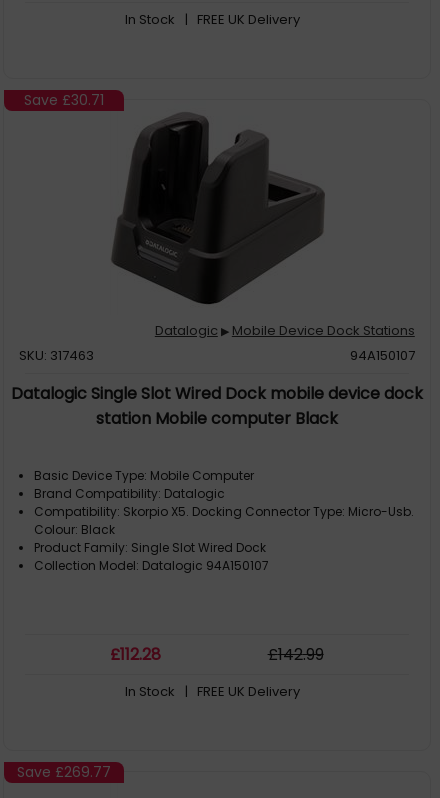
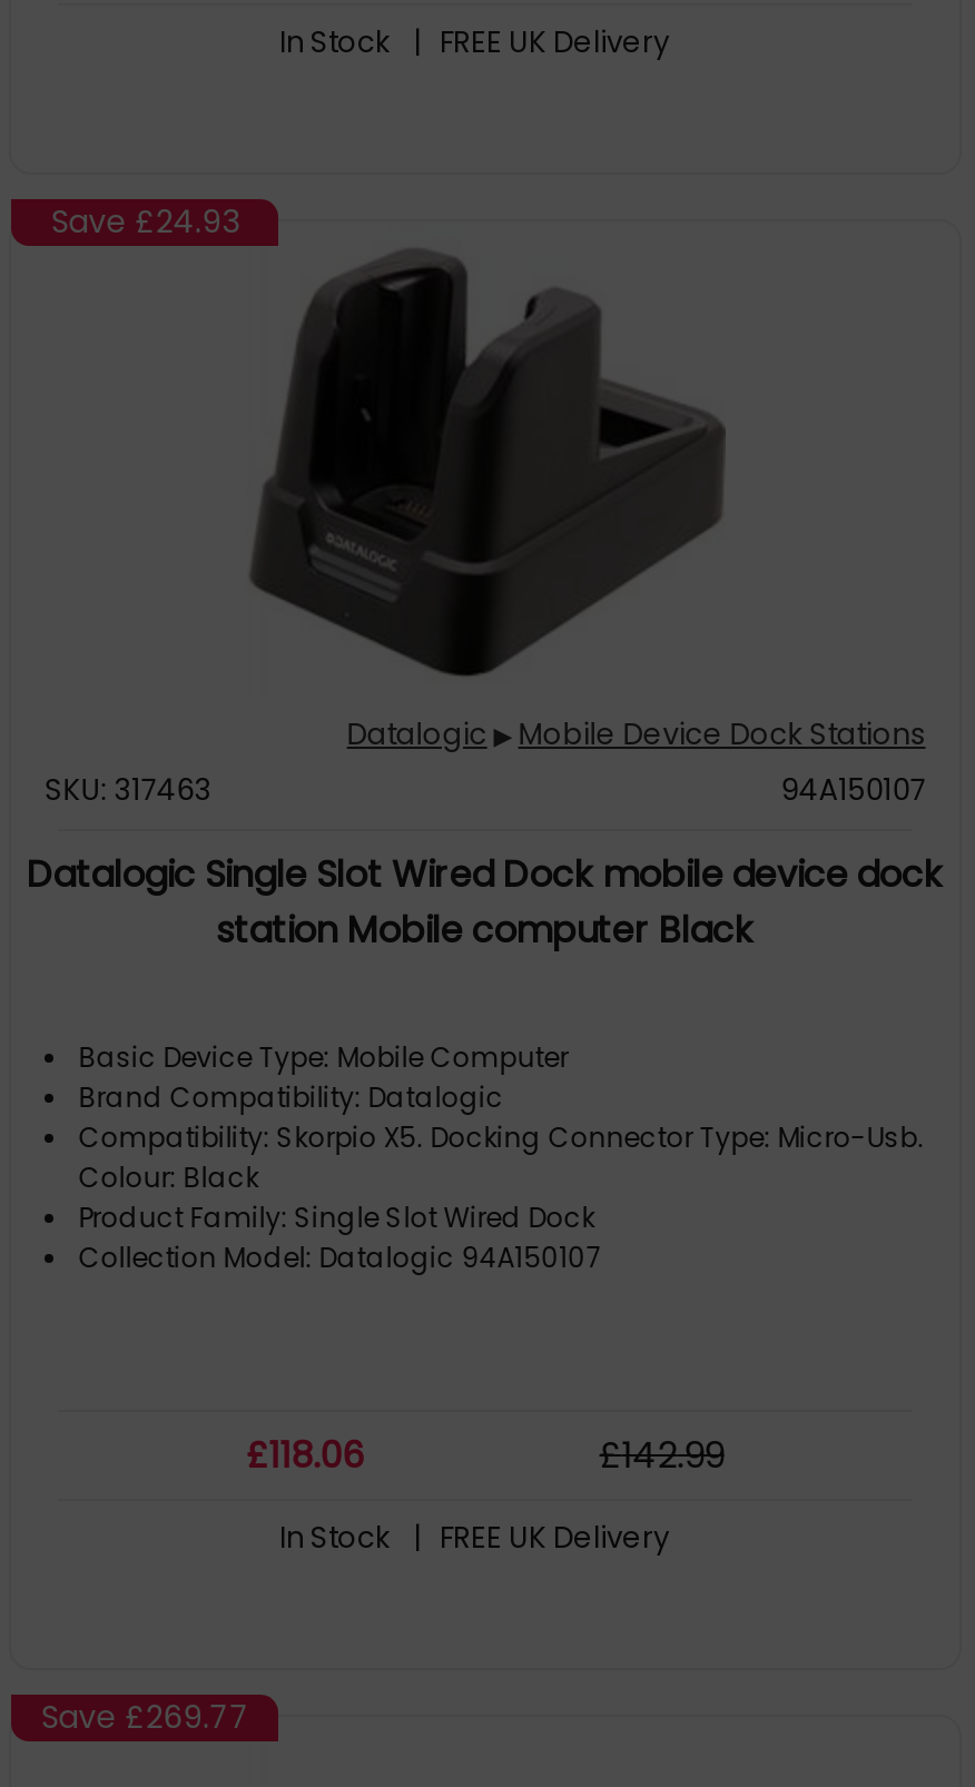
- Save£30.71
+ Save£24.93

- £112.28
+ £118.06
